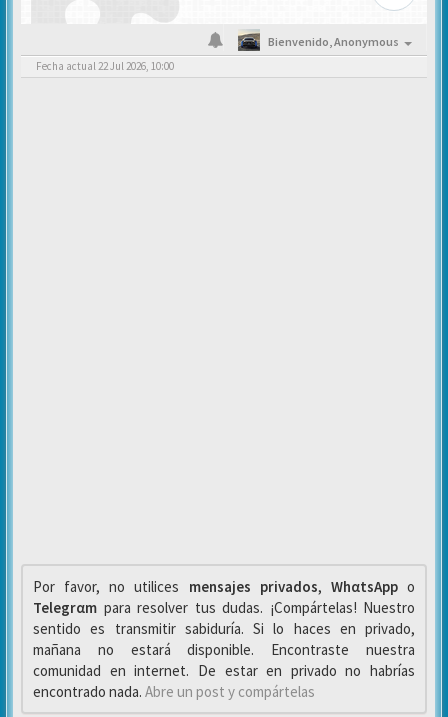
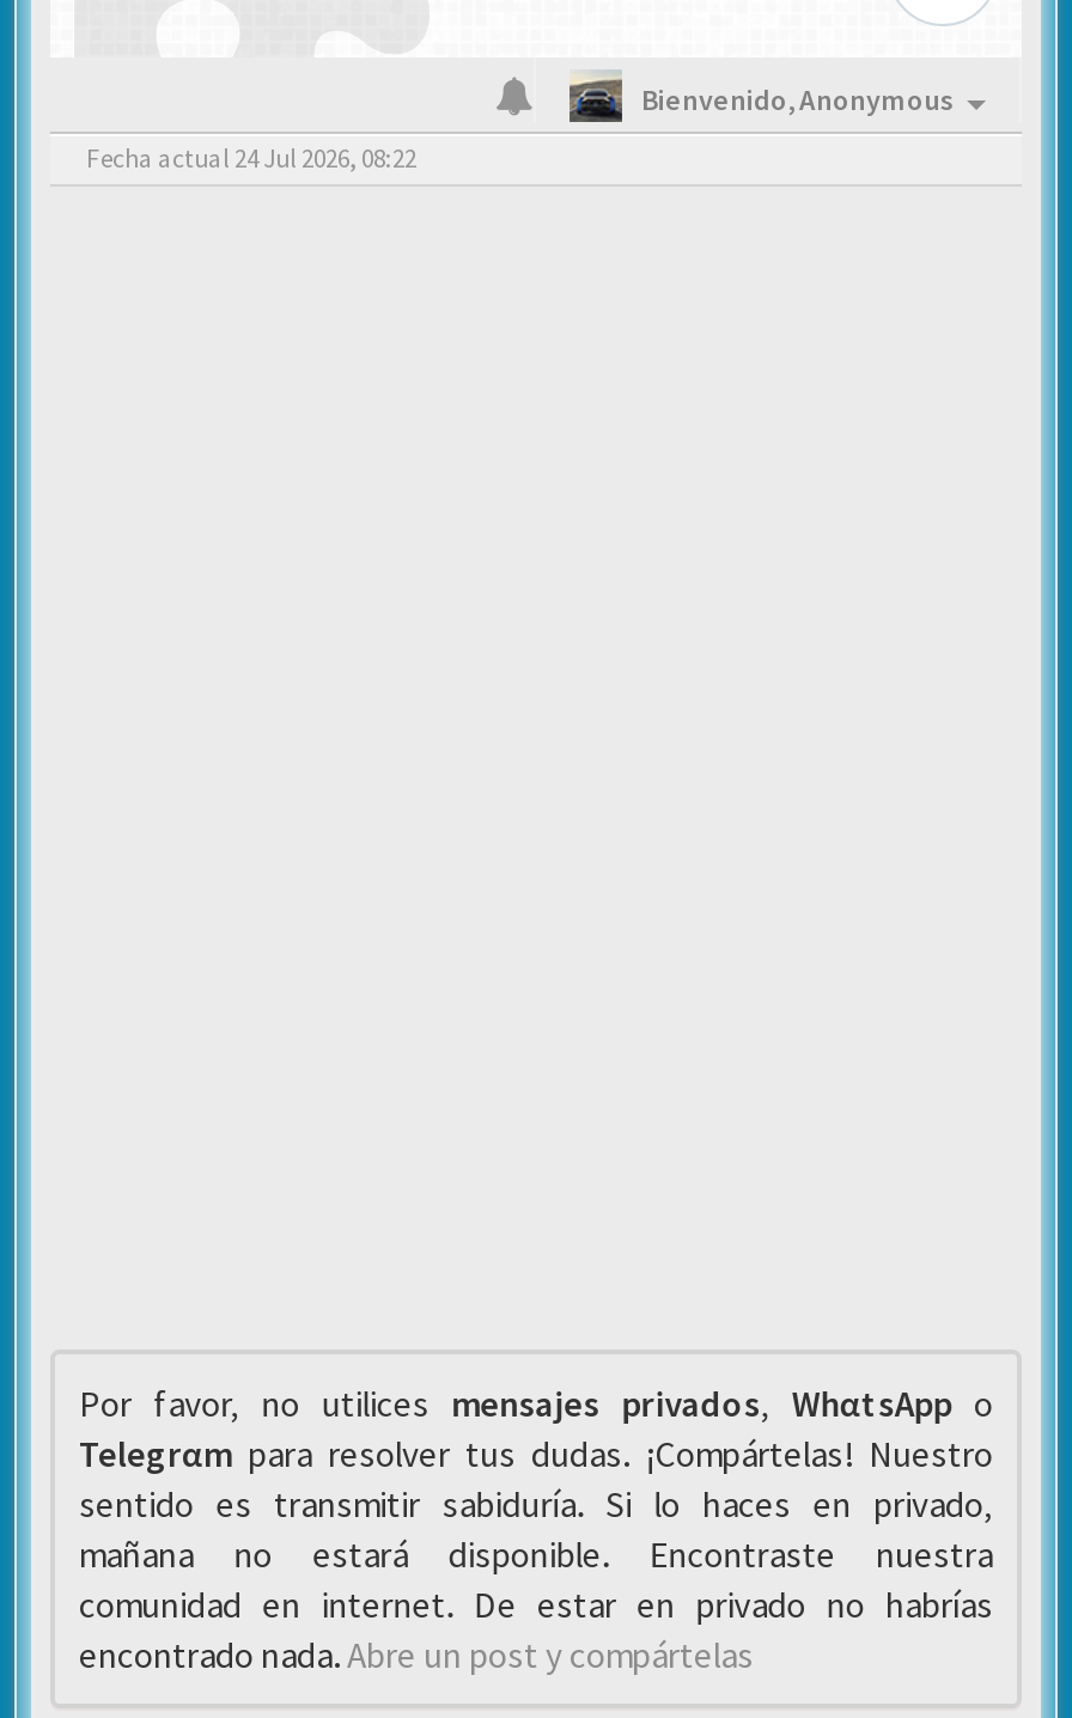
- Fecha actual 22 Jul 2026, 10:00
+ Fecha actual 24 Jul 2026, 08:22
